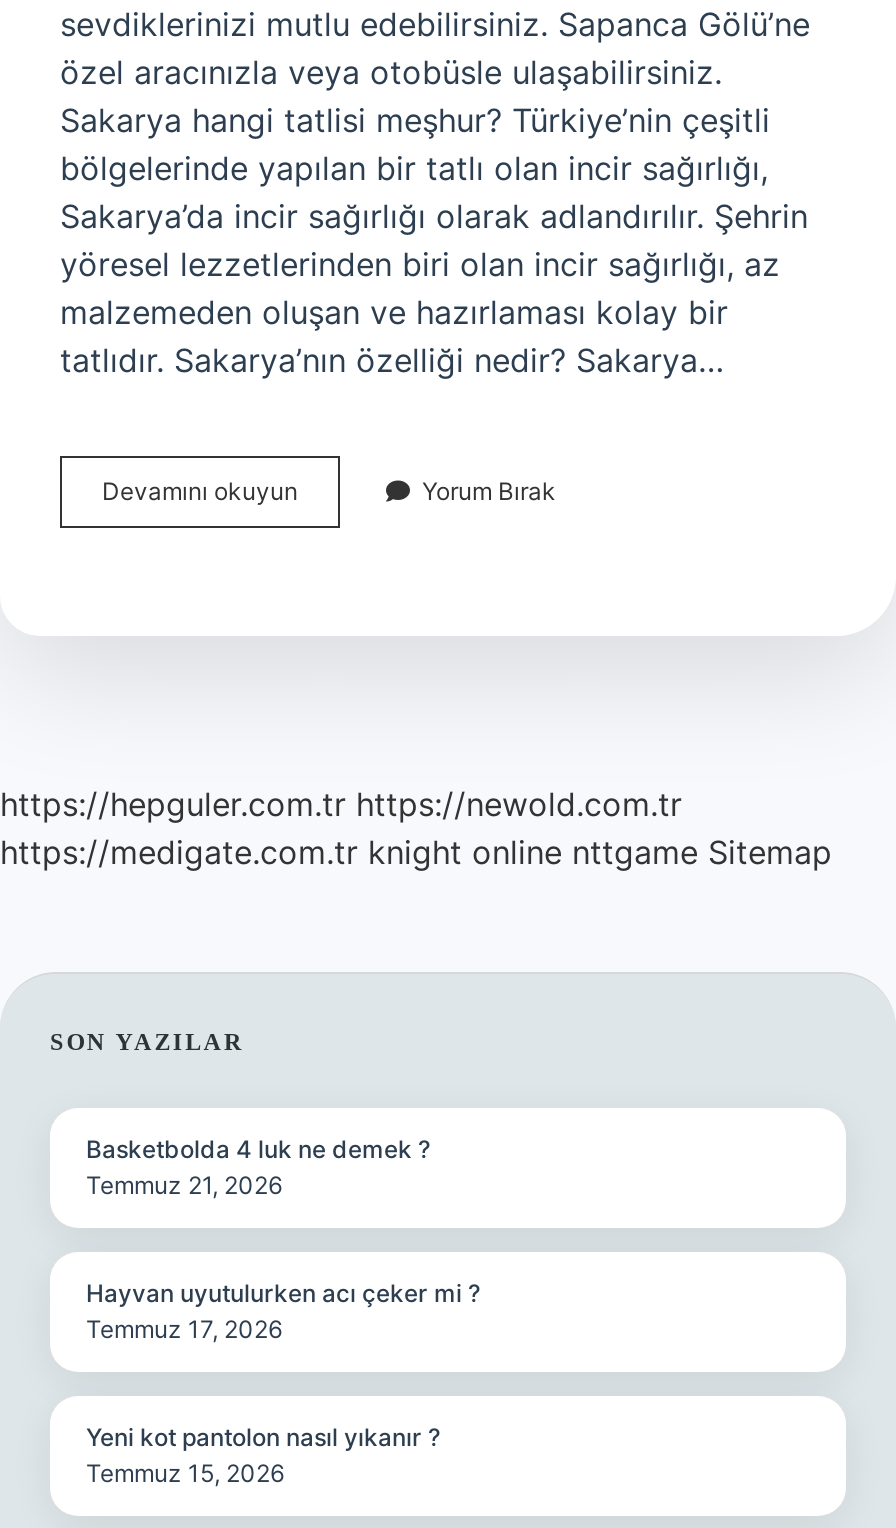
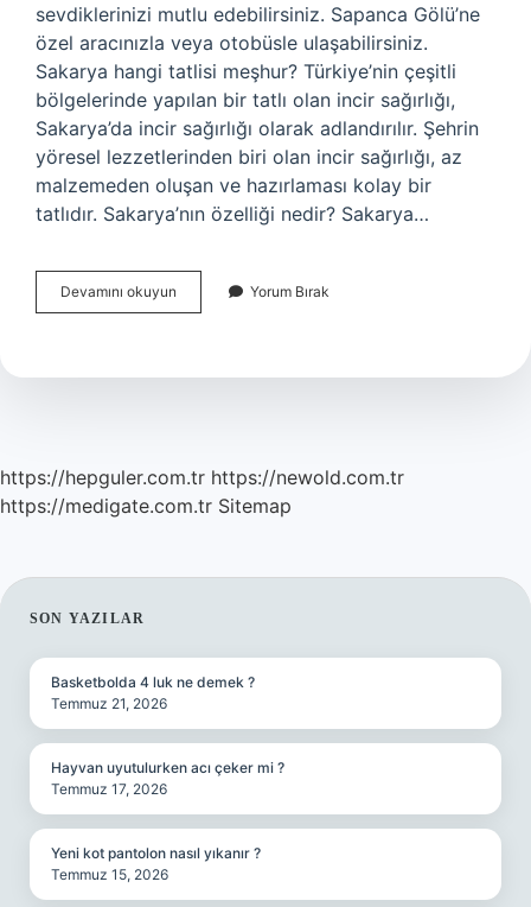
- https://medigate.com.tr knight online nttgame Sitemap
+ https://medigate.com.tr Sitemap
